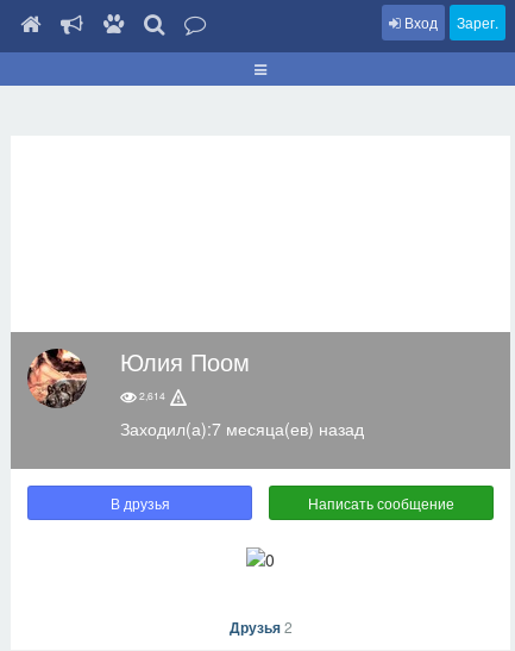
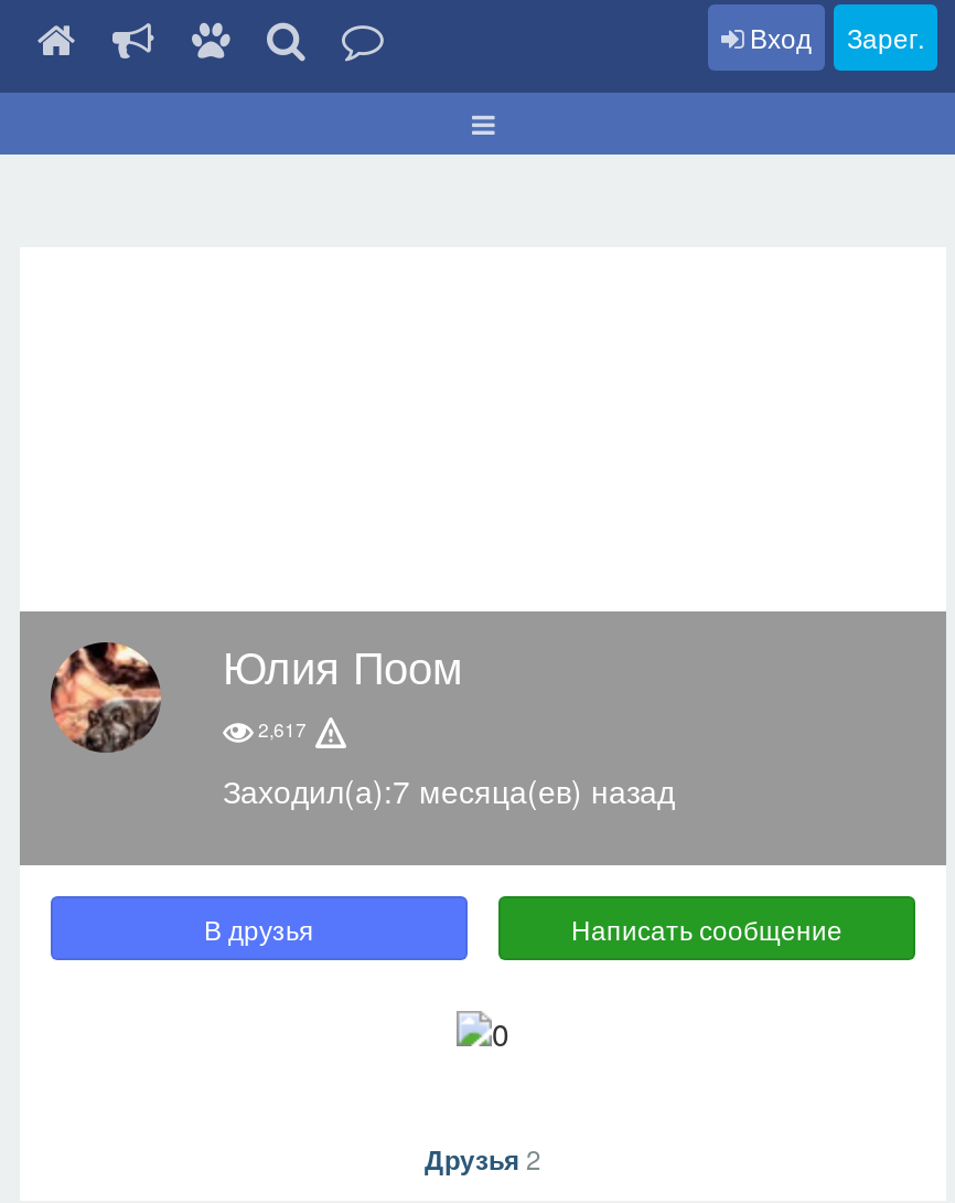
- 2,614
+ 2,617
